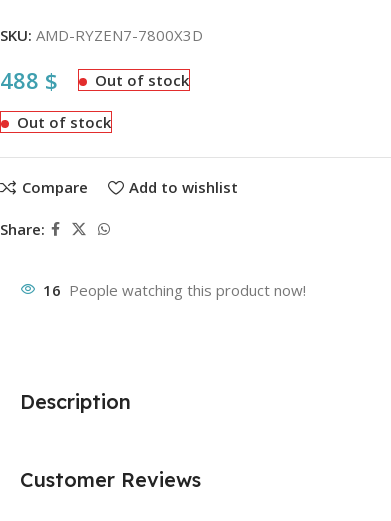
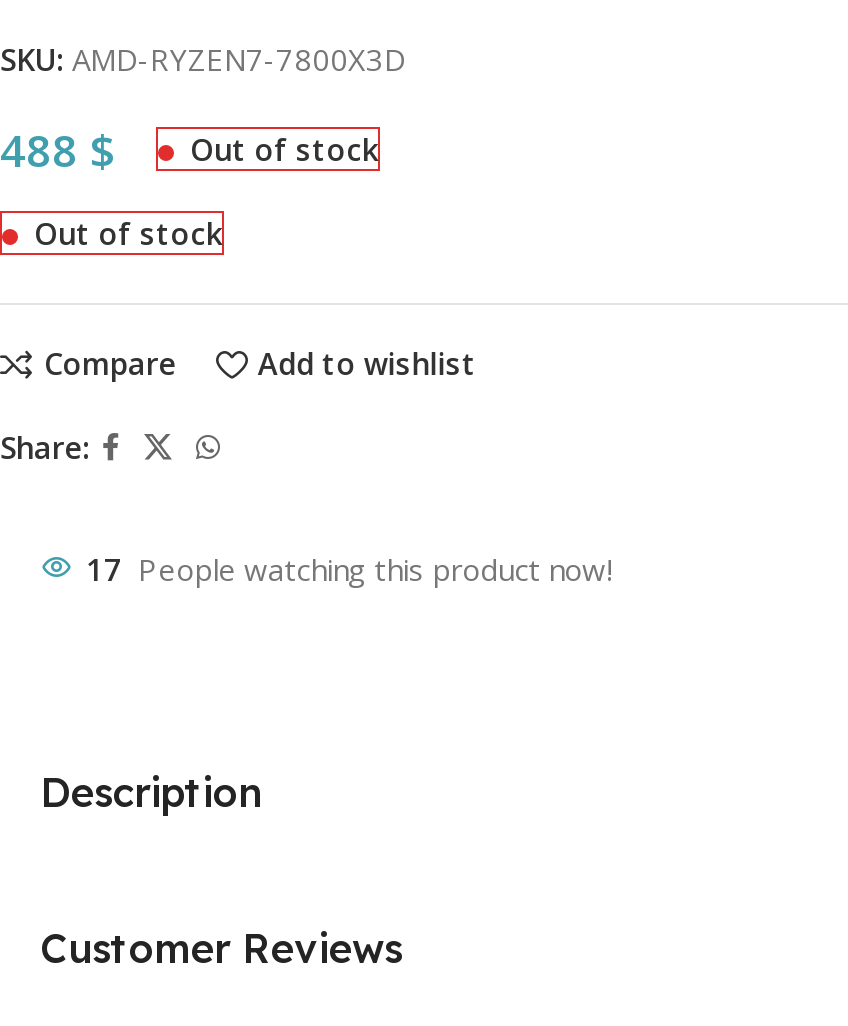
- 16 People watching this product now!
+ 17 People watching this product now!
